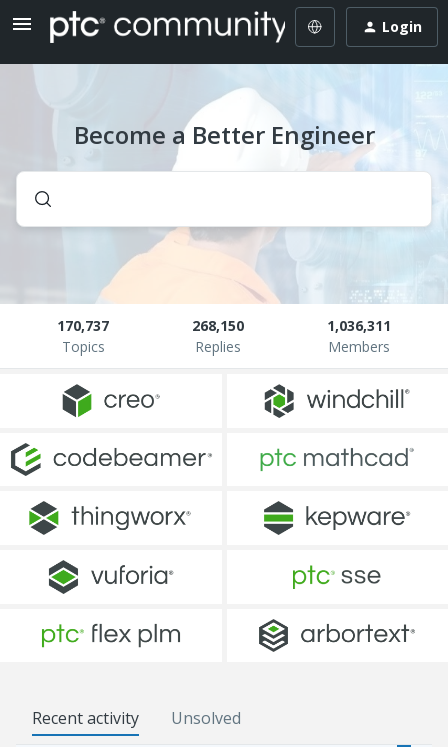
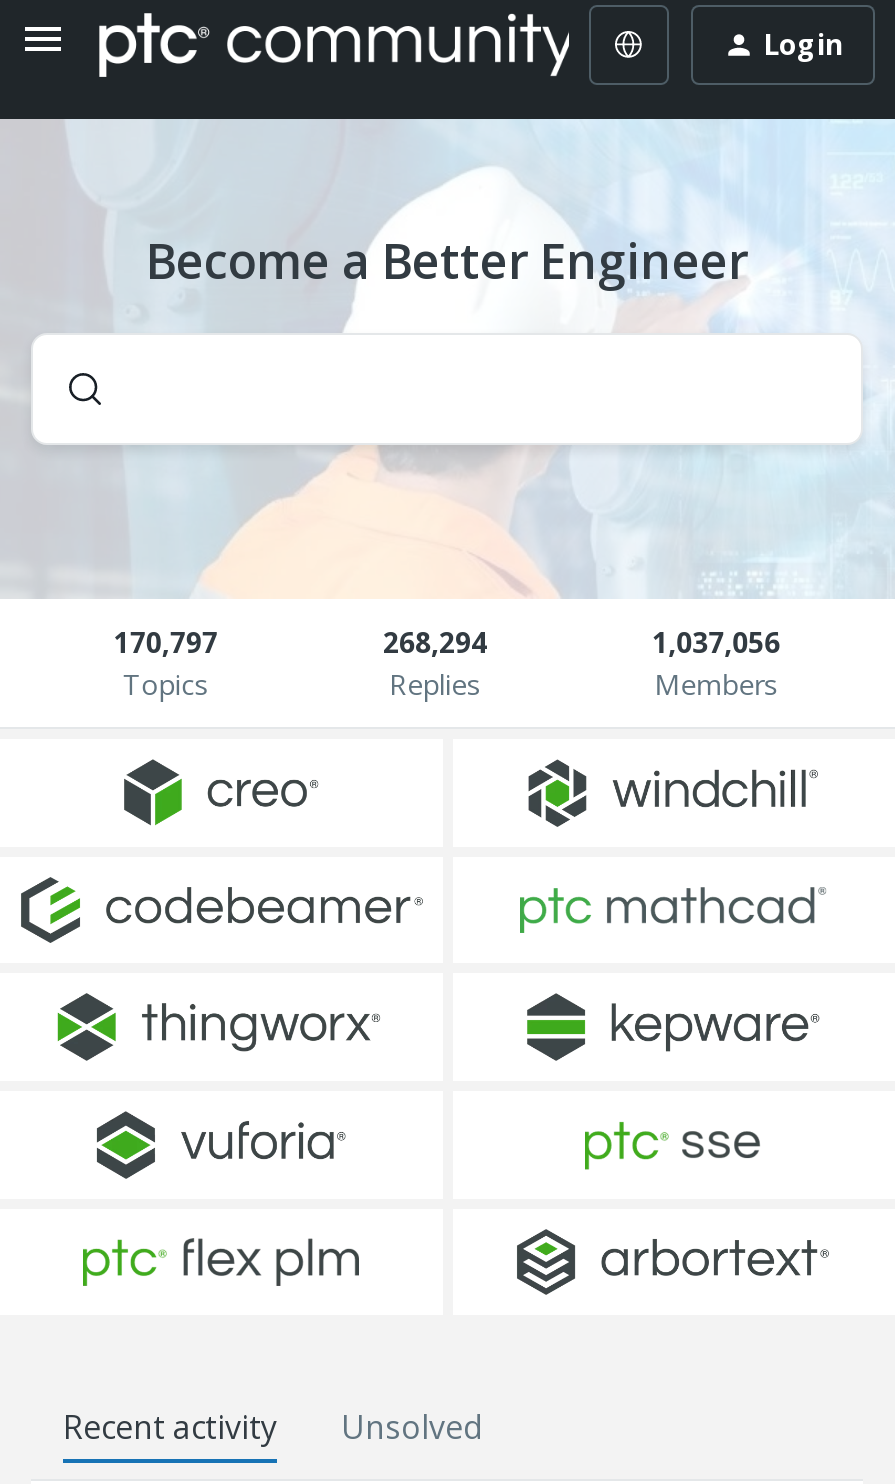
- 170,737
+ 170,797

- 268,150
+ 268,294

- 1,036,311
+ 1,037,056
